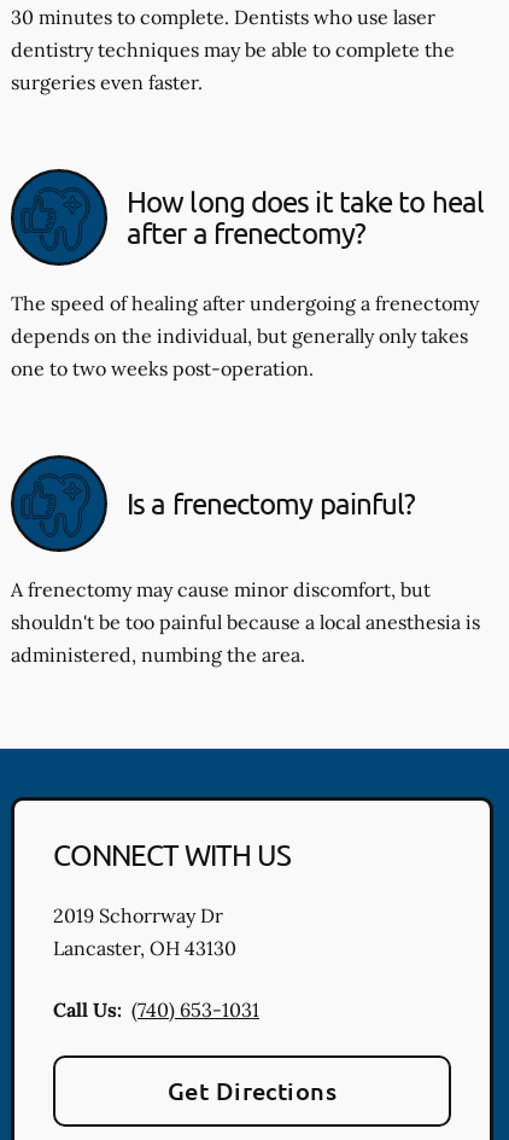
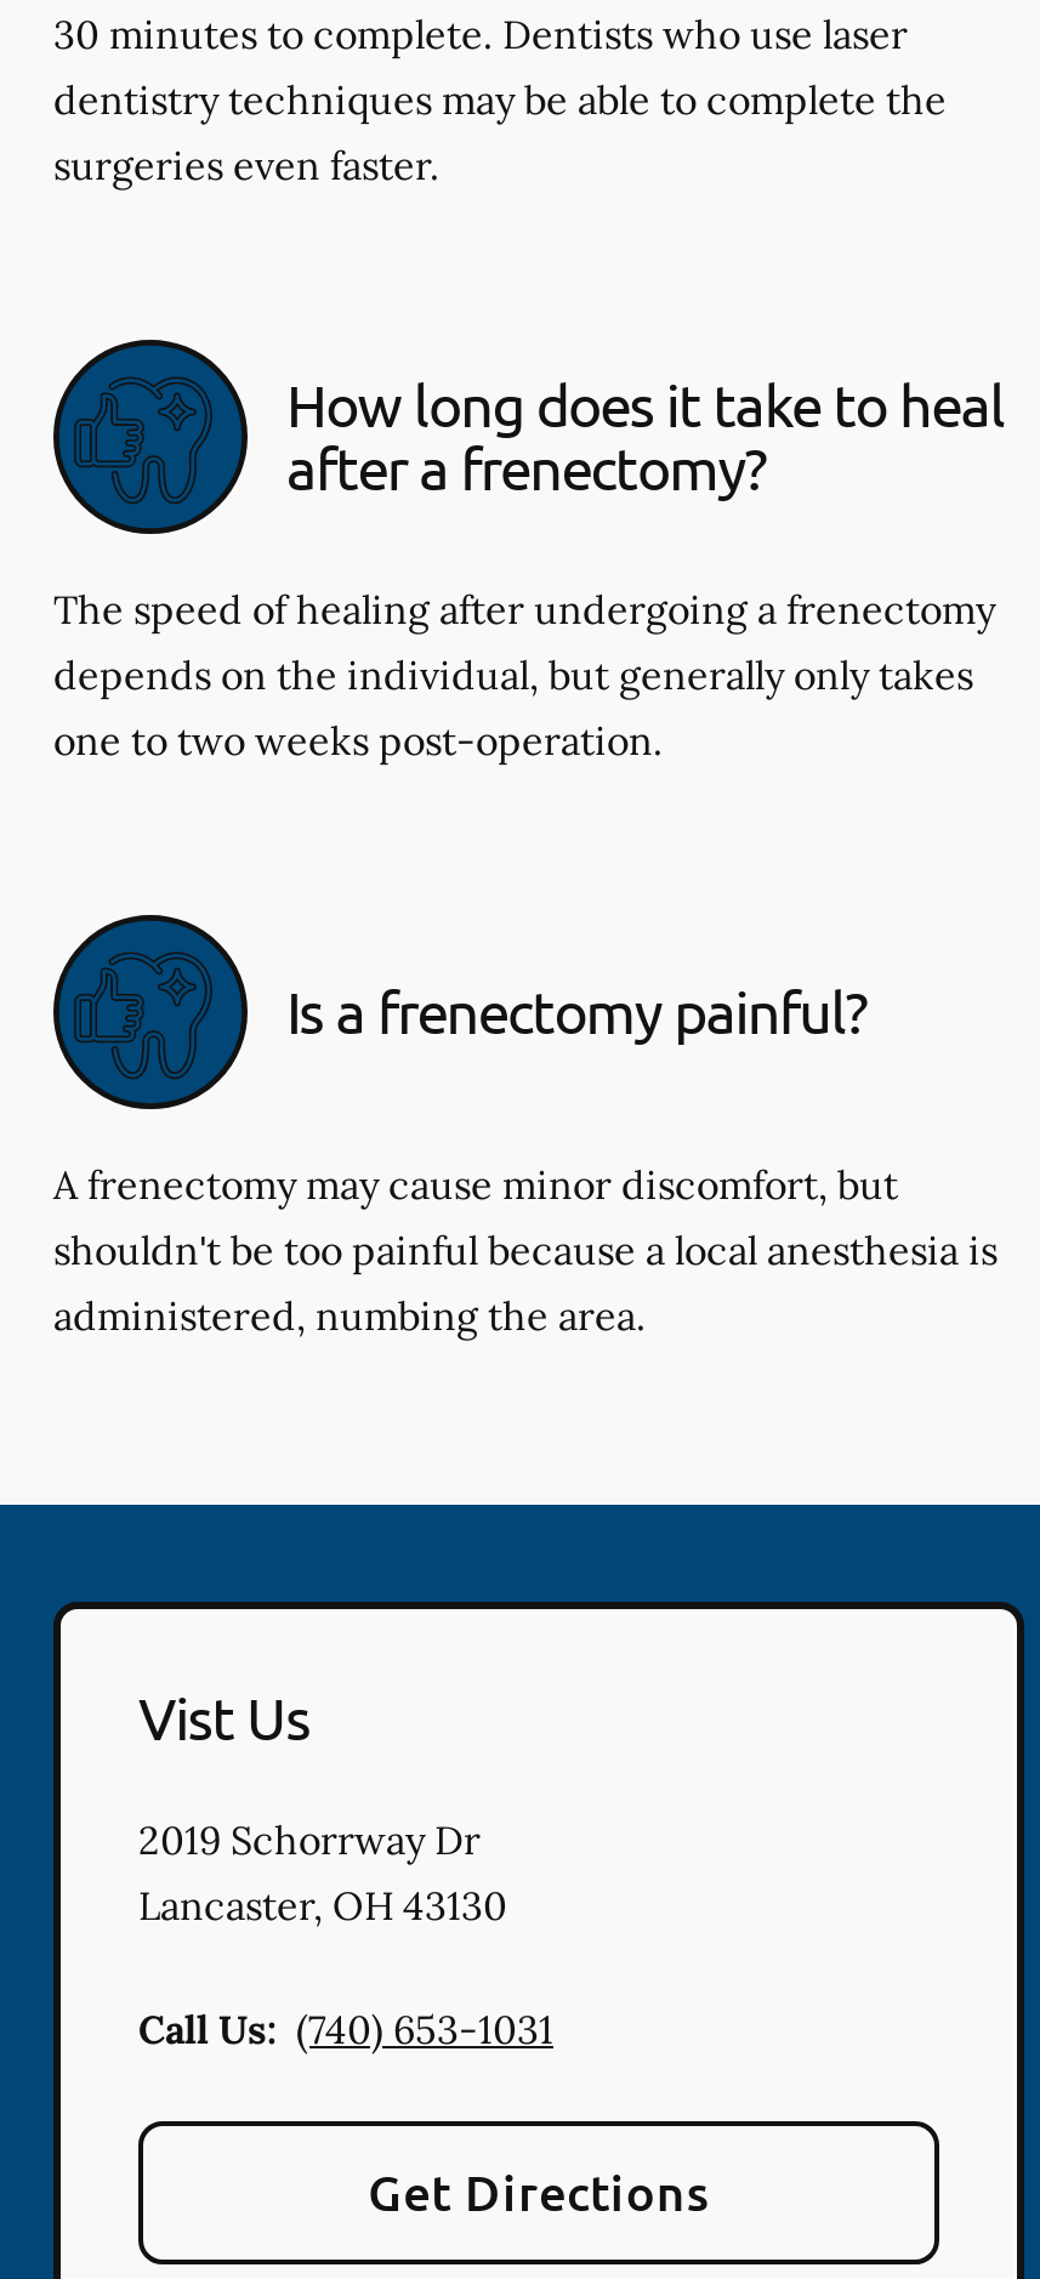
- CONNECT WITH US
+ Vist Us
